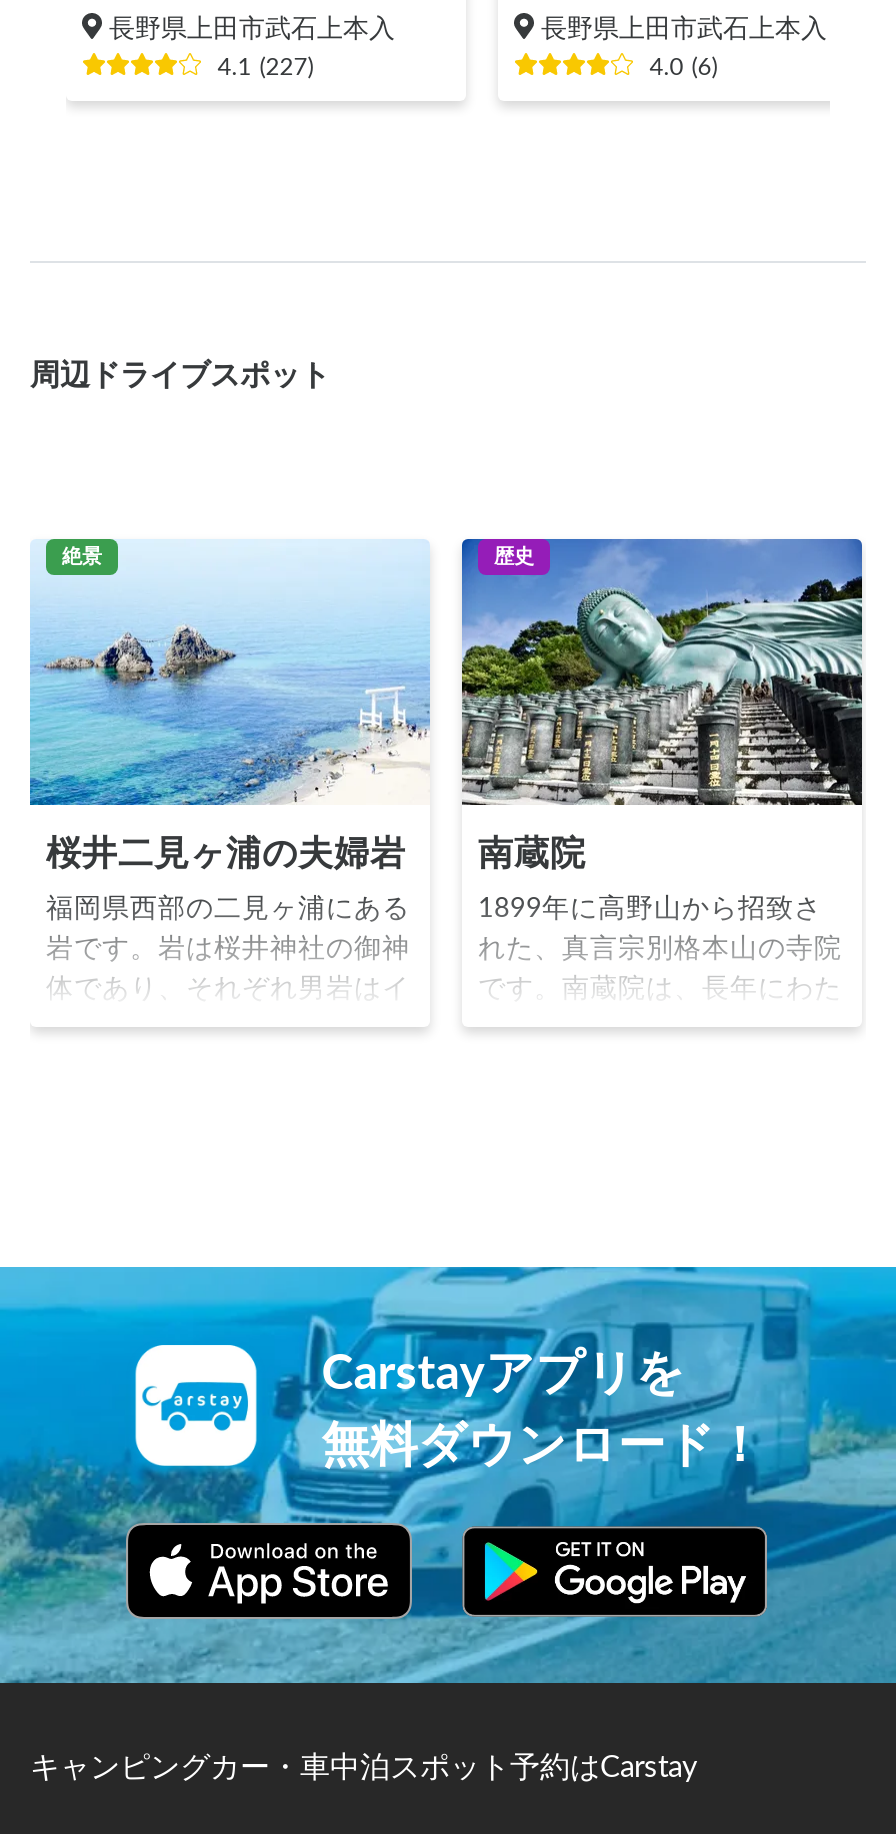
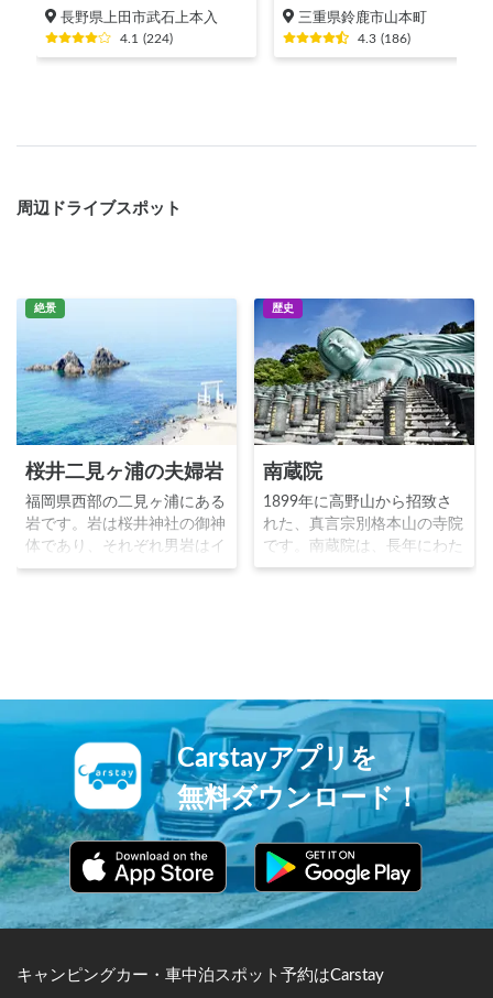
- 長野県上田市武石上本入
- 4.0 (6)
+ 三重県鈴鹿市山本町
+ 4.3 (186)

- 4.1 (227)
+ 4.1 (224)
